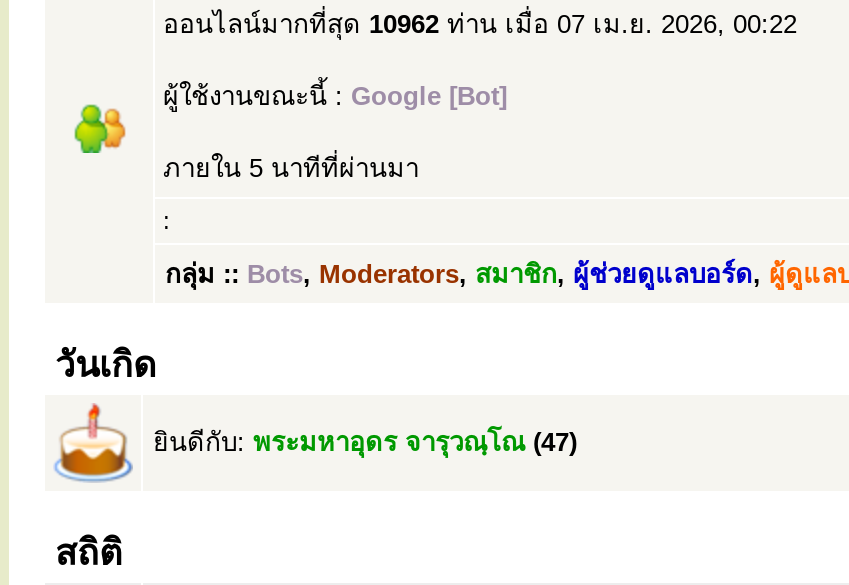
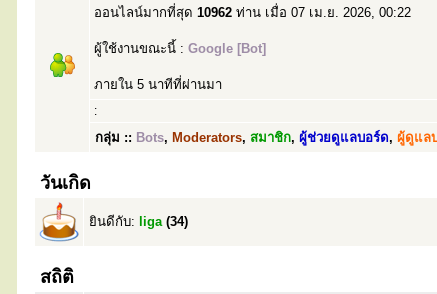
- ยินดีกับ:พระมหาอุดร จารุวณฺโณ(47)
+ ยินดีกับ: liga (34)
